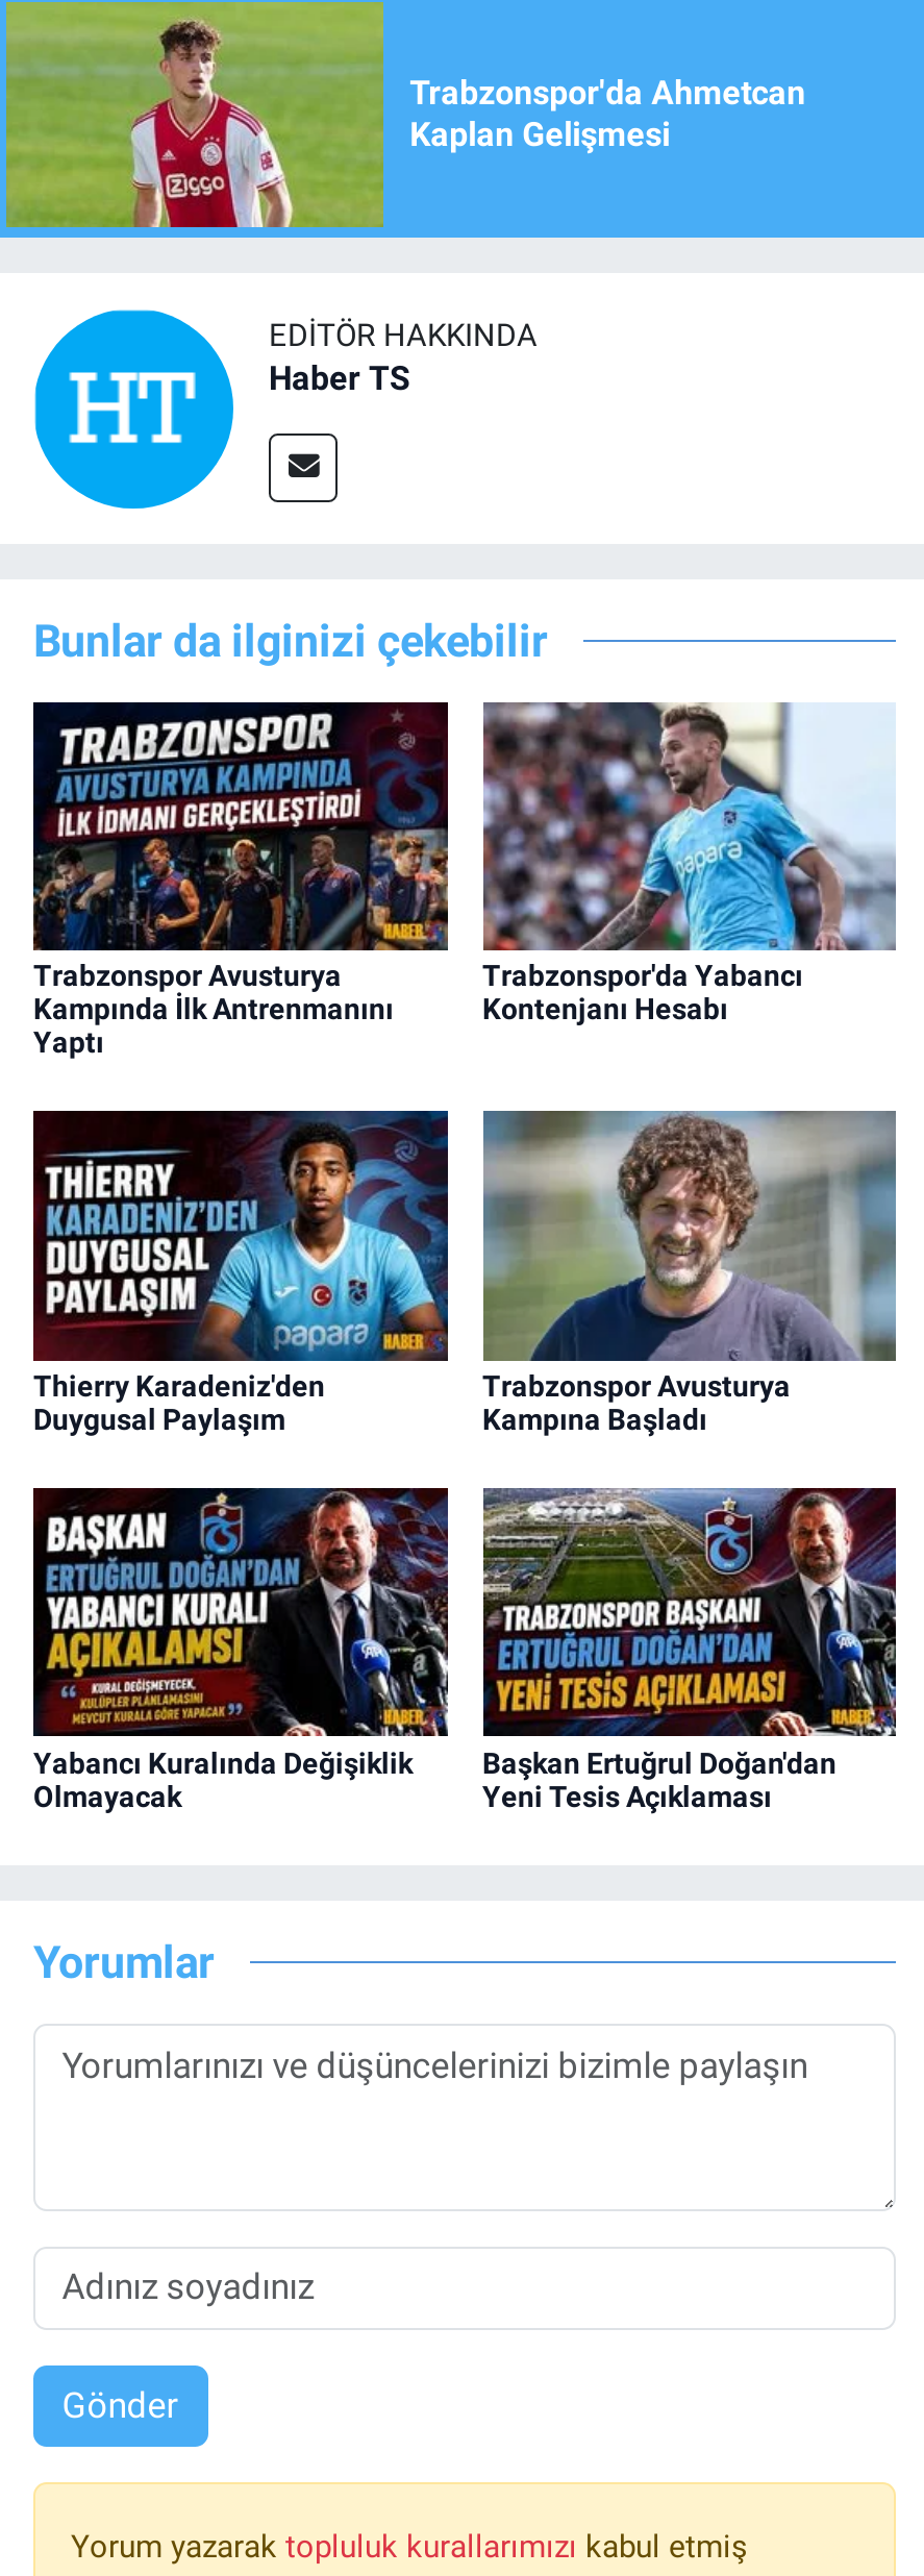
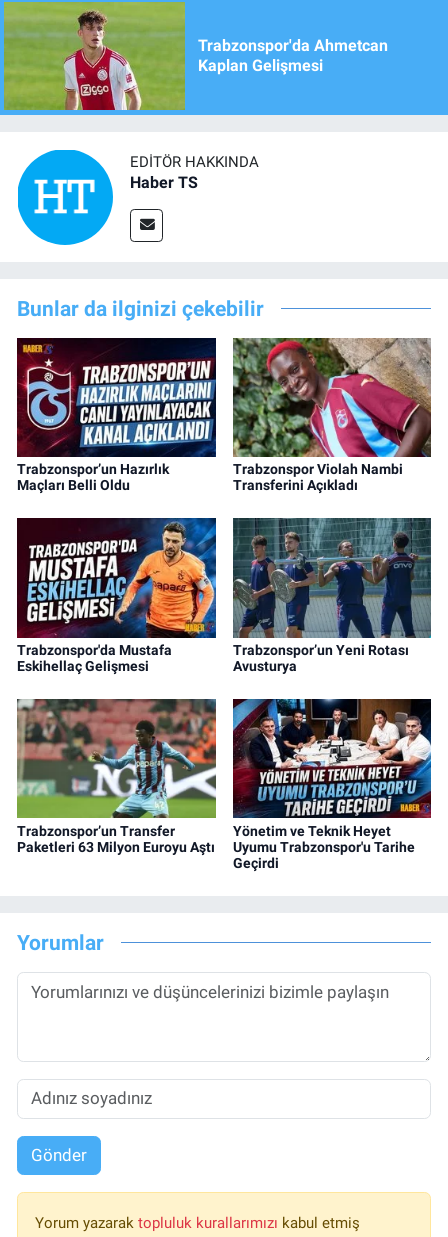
- [image]
- Trabzonspor Avusturya
- Kampında İlk Antrenmanını
- Yaptı
+ [image]
+ Trabzonspor’un Hazırlık
+ Maçları Belli Oldu

- [image]
- Trabzonspor'da Yabancı
- Kontenjanı Hesabı
+ [image]
+ Trabzonspor Violah Nambi
+ Transferini Açıkladı

- [image]
- Thierry Karadeniz'den
- Duygusal Paylaşım
+ [image]
+ Trabzonspor'da Mustafa
+ Eskihellaç Gelişmesi

- [image]
- Trabzonspor Avusturya
- Kampına Başladı
+ [image]
+ Trabzonspor’un Yeni Rotası
+ Avusturya

- [image]
- Yabancı Kuralında Değişiklik
- Olmayacak
+ [image]
+ Trabzonspor’un Transfer
+ Paketleri 63 Milyon Euroyu Aştı

- [image]
- Başkan Ertuğrul Doğan'dan
- Yeni Tesis Açıklaması
+ [image]
+ Yönetim ve Teknik Heyet
+ Uyumu Trabzonspor'u Tarihe
+ Geçirdi
